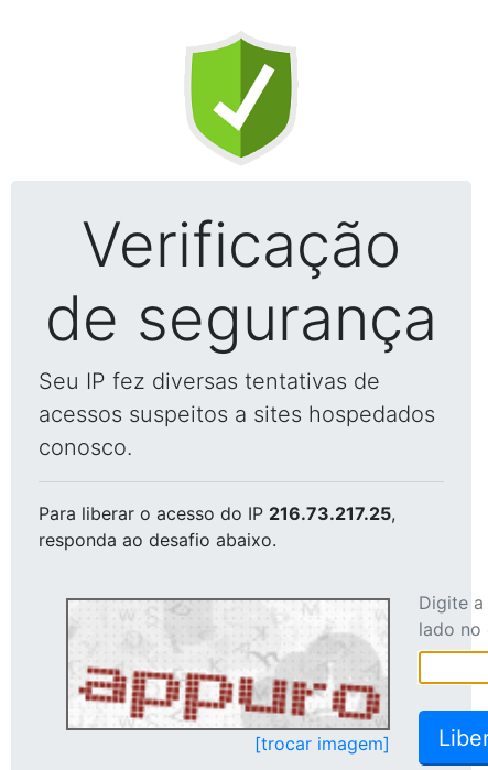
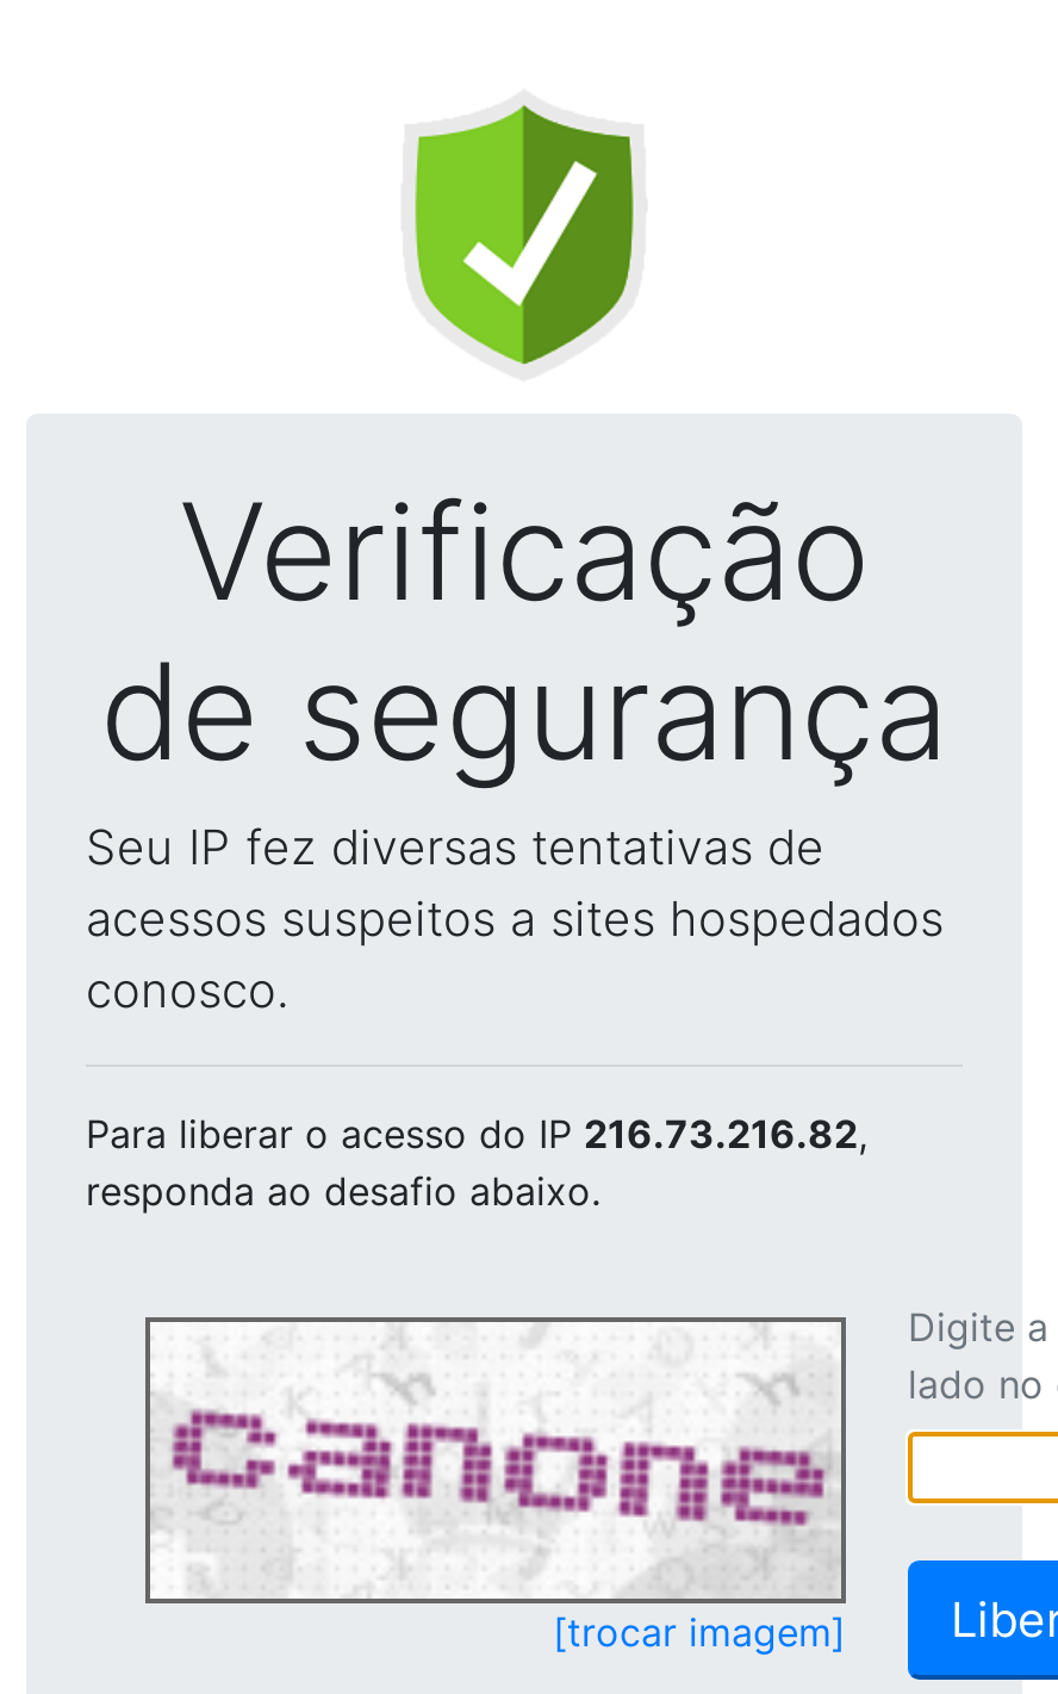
- Para liberar o acesso do IP 216.73.217.25,
+ Para liberar o acesso do IP 216.73.216.82,

- [image]
+ [image]
